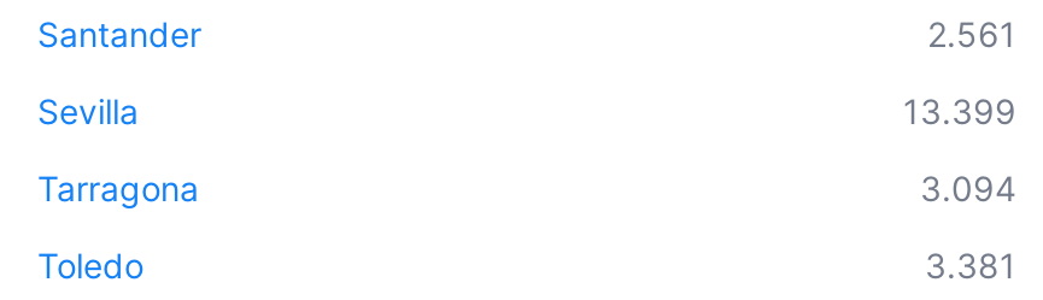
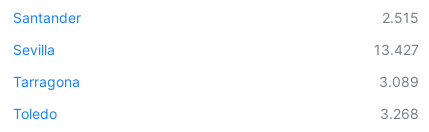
- 2.561
+ 2.515

- 13.399
+ 13.427

- 3.094
+ 3.089

- 3.381
+ 3.268
